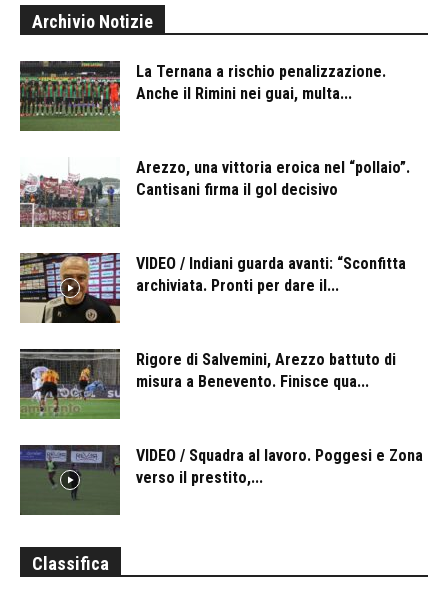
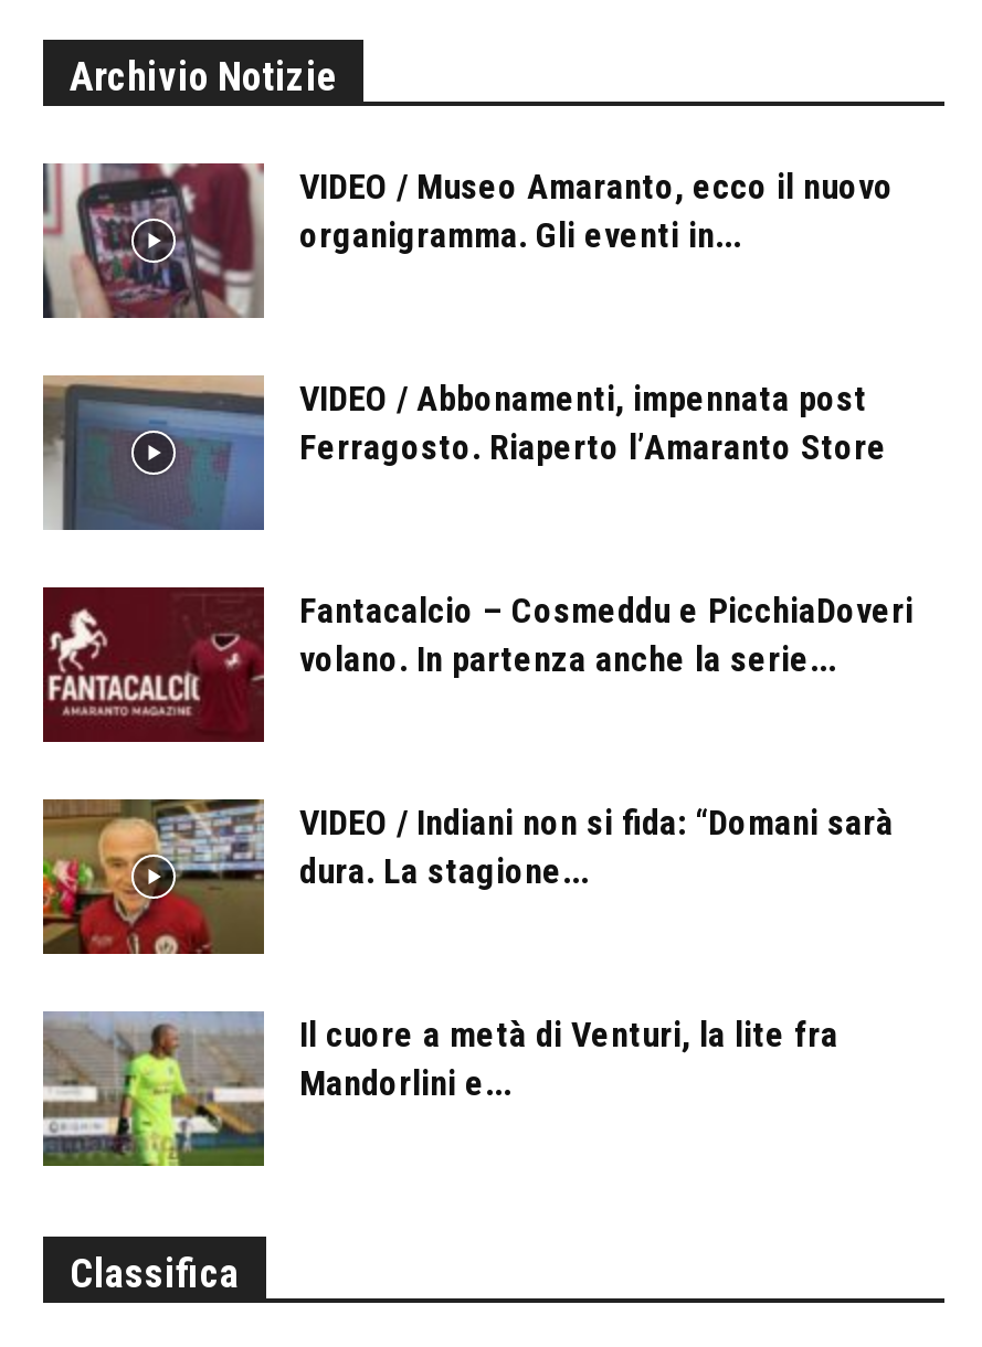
- [image]
- La Ternana a rischio penalizzazione.
- Anche il Rimini nei guai, multa...
+ [image]
+ VIDEO / Museo Amaranto, ecco il nuovo
+ organigramma. Gli eventi in...

- [image]
- Arezzo, una vittoria eroica nel “pollaio”.
- Cantisani firma il gol decisivo
+ [image]
+ VIDEO / Abbonamenti, impennata post
+ Ferragosto. Riaperto l’Amaranto Store

- [image]
- VIDEO / Indiani guarda avanti: “Sconfitta
- archiviata. Pronti per dare il...
+ [image]
+ Fantacalcio – Cosmeddu e PicchiaDoveri
+ volano. In partenza anche la serie...

- [image]
- Rigore di Salvemini, Arezzo battuto di
- misura a Benevento. Finisce qua...
+ [image]
+ VIDEO / Indiani non si fida: “Domani sarà
+ dura. La stagione...

- [image]
- VIDEO / Squadra al lavoro. Poggesi e Zona
- verso il prestito,...
+ [image]
+ Il cuore a metà di Venturi, la lite fra
+ Mandorlini e...
